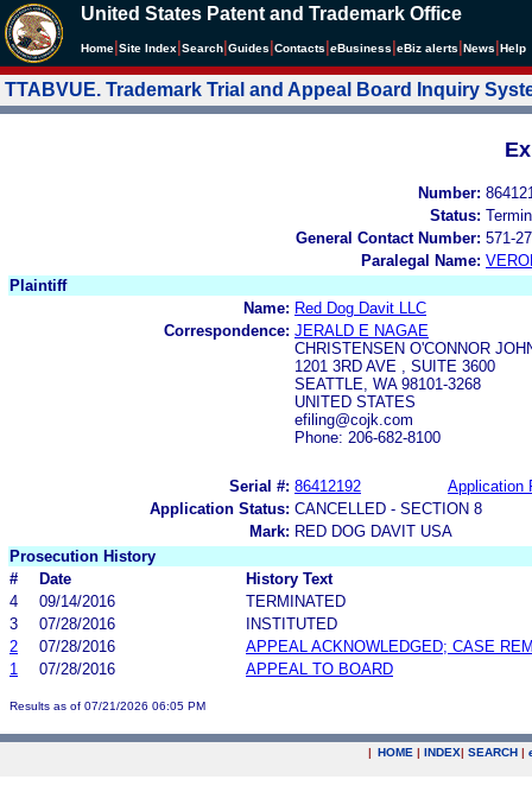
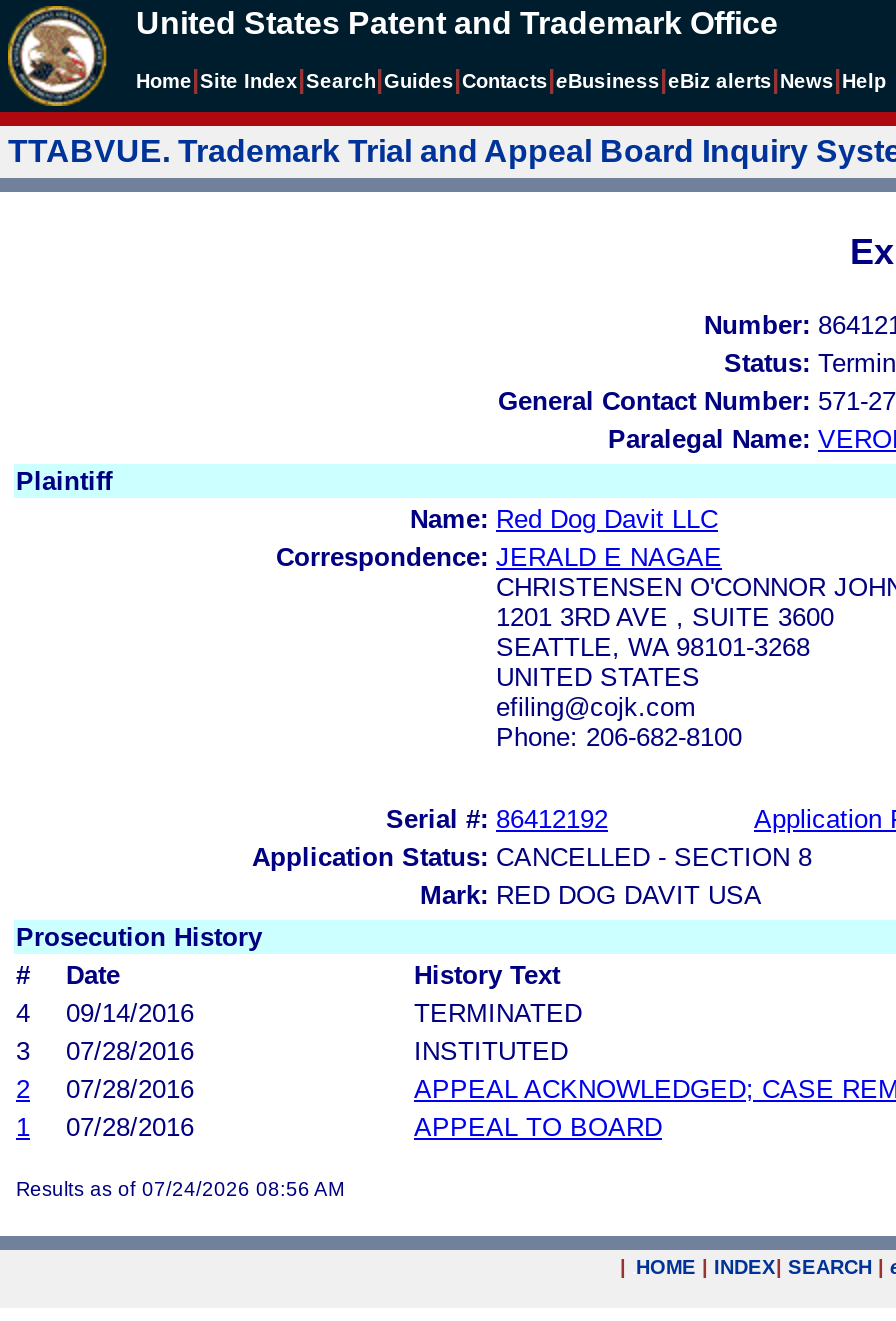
- Results as of 07/21/2026 06:05 PM
+ Results as of 07/24/2026 08:56 AM
